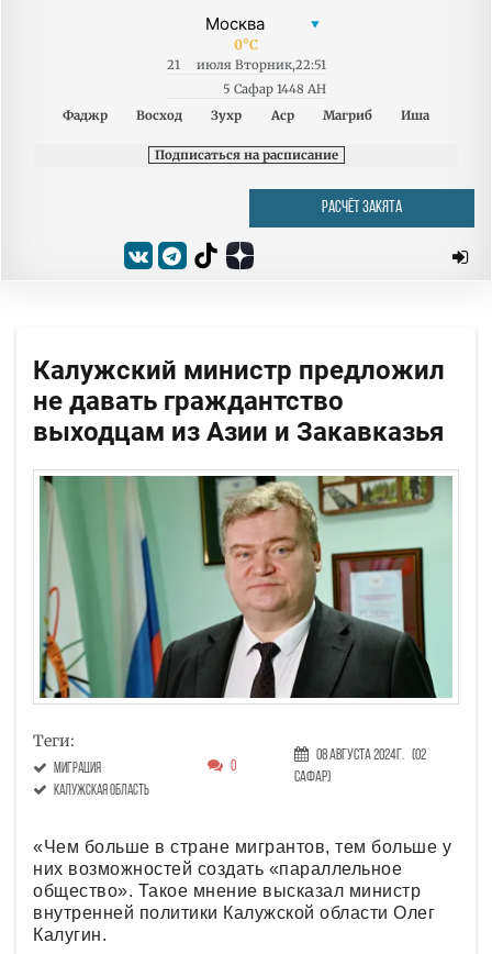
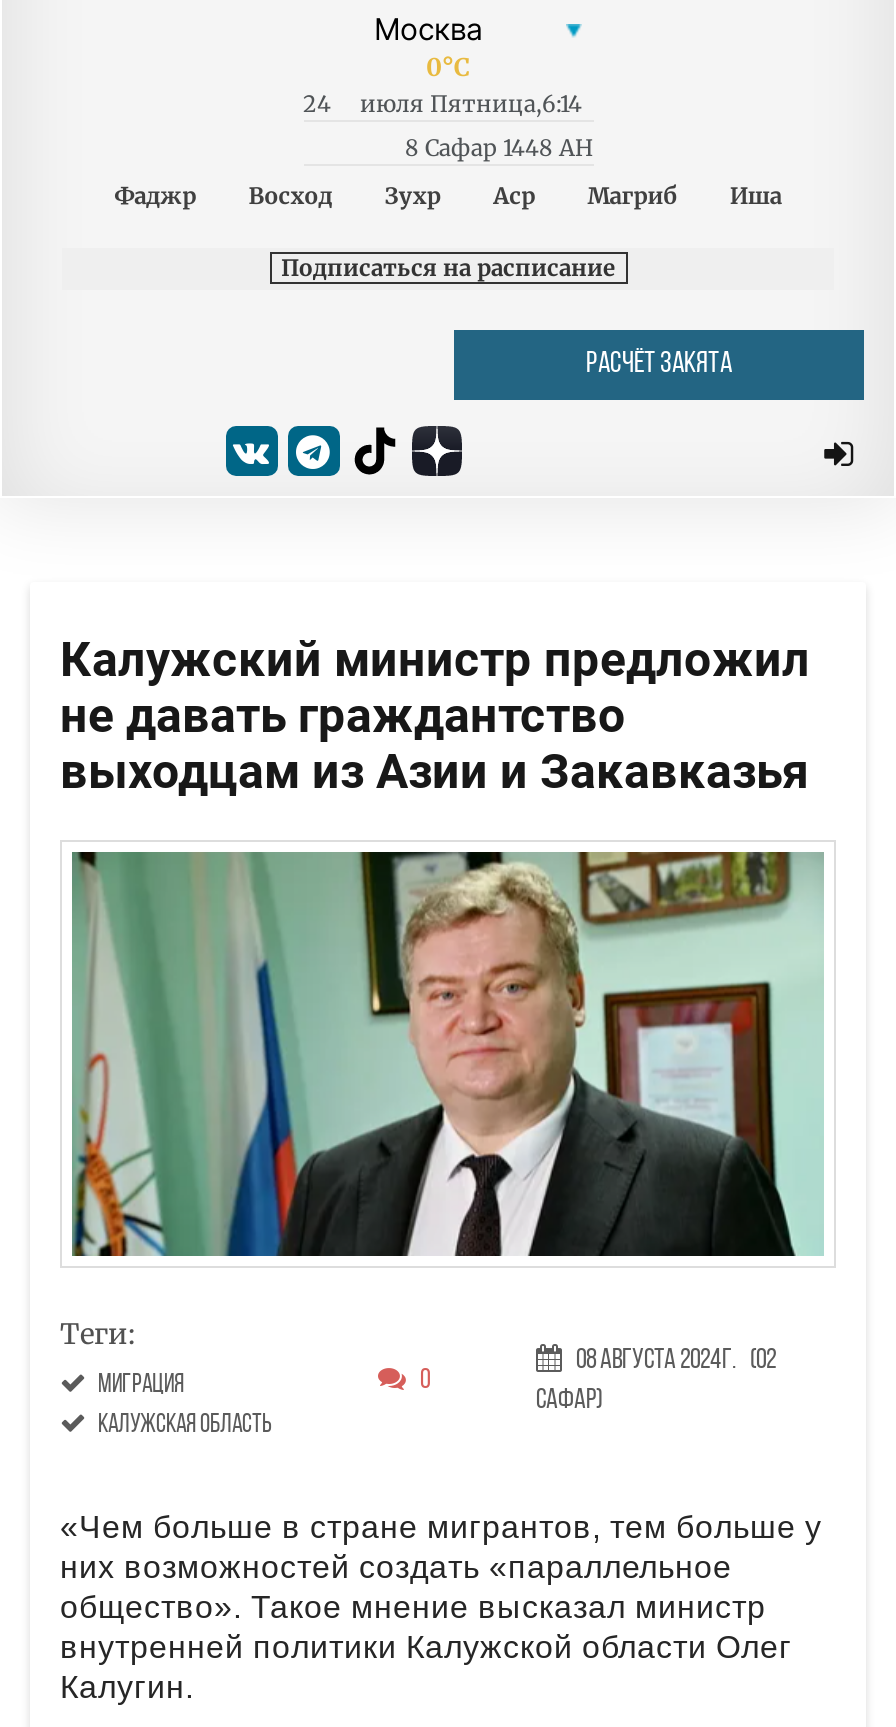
- 21
+ 24

- июля Вторник,22:51
+ июля Пятница,6:14

- 5 Сафар 1448 AH
+ 8 Сафар 1448 AH
